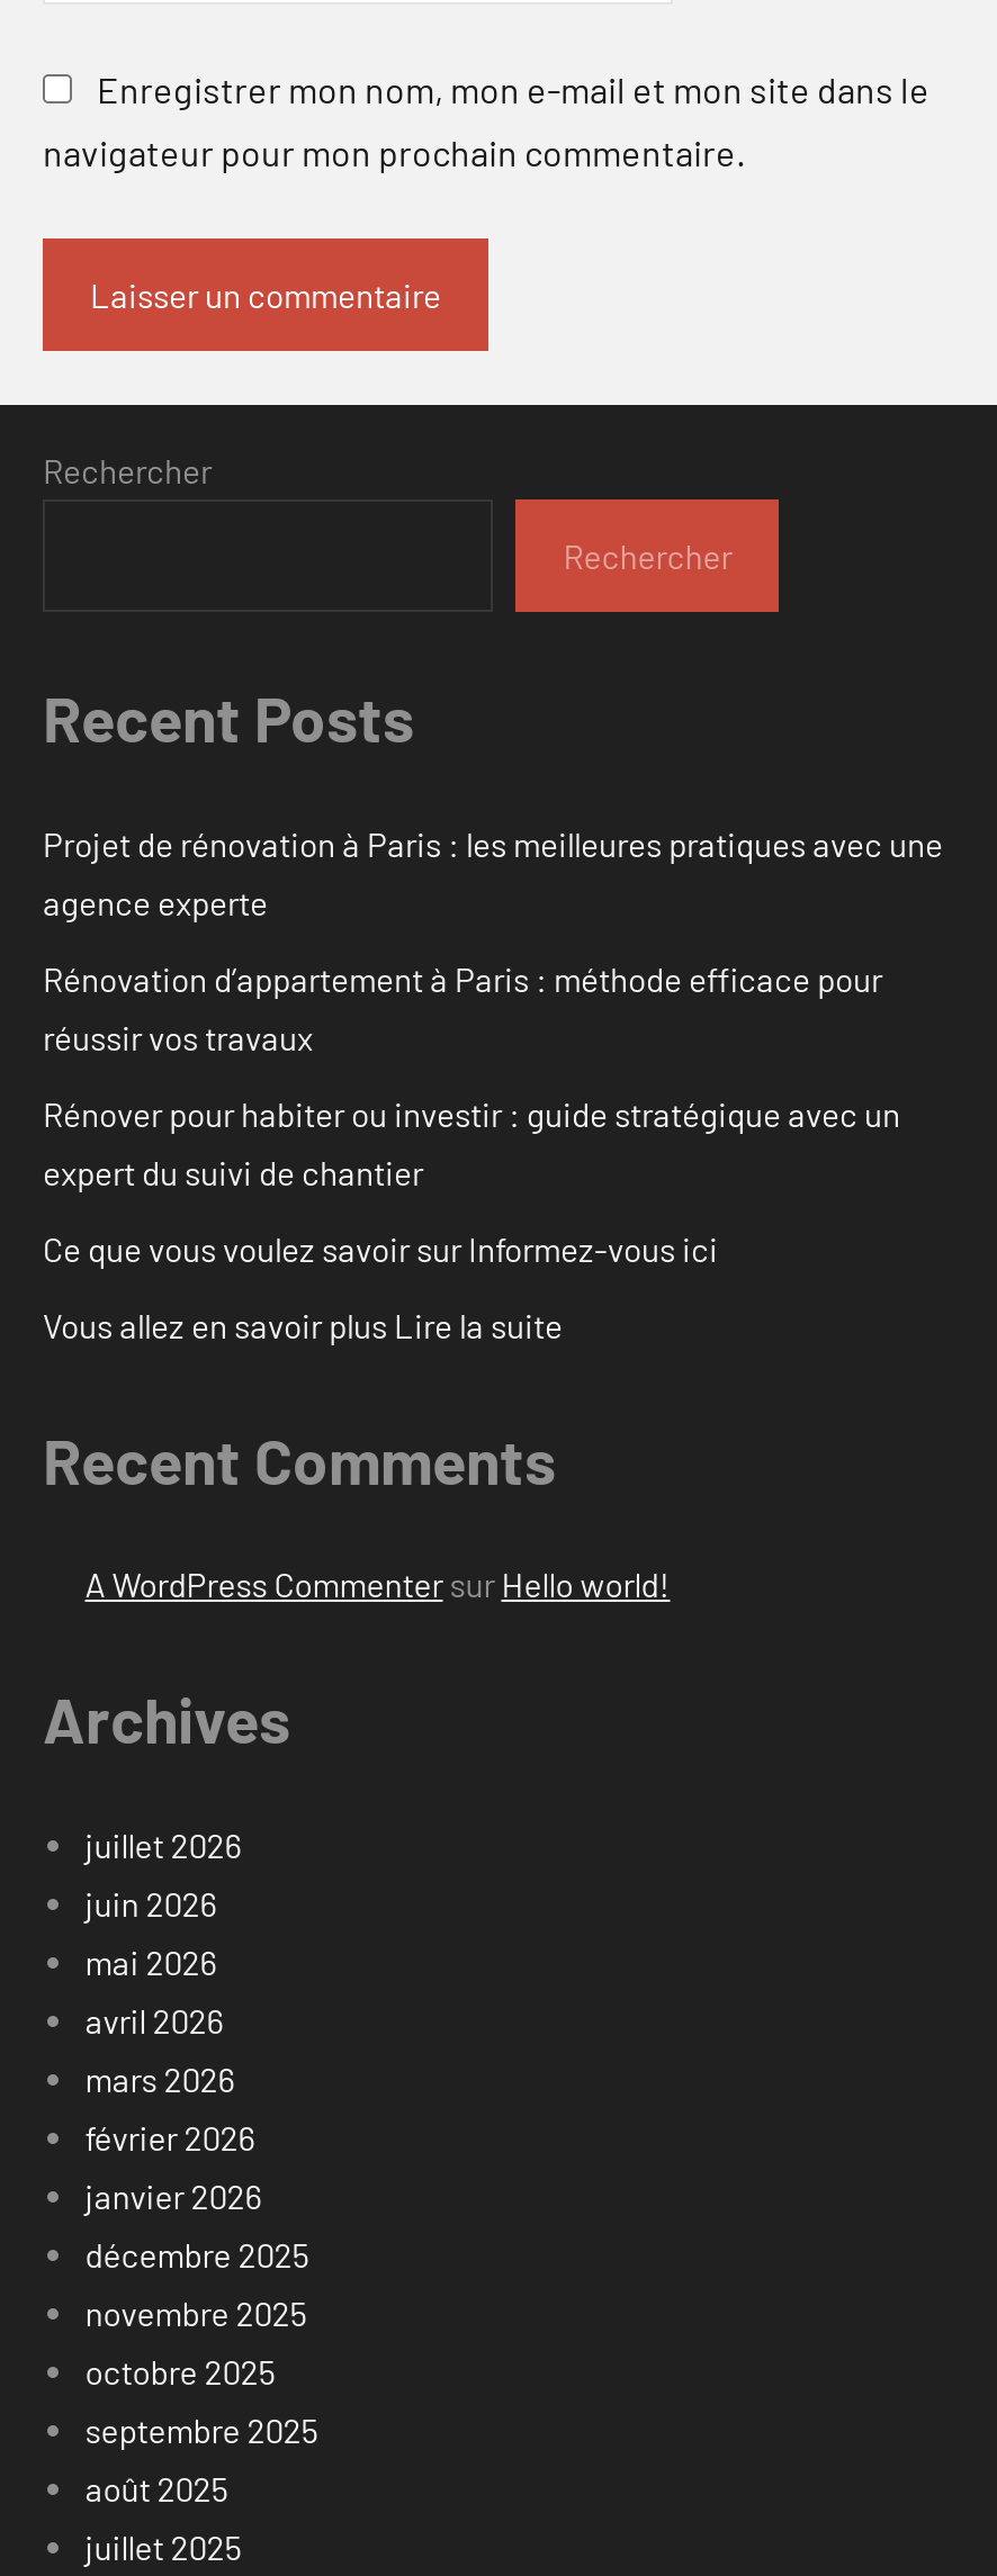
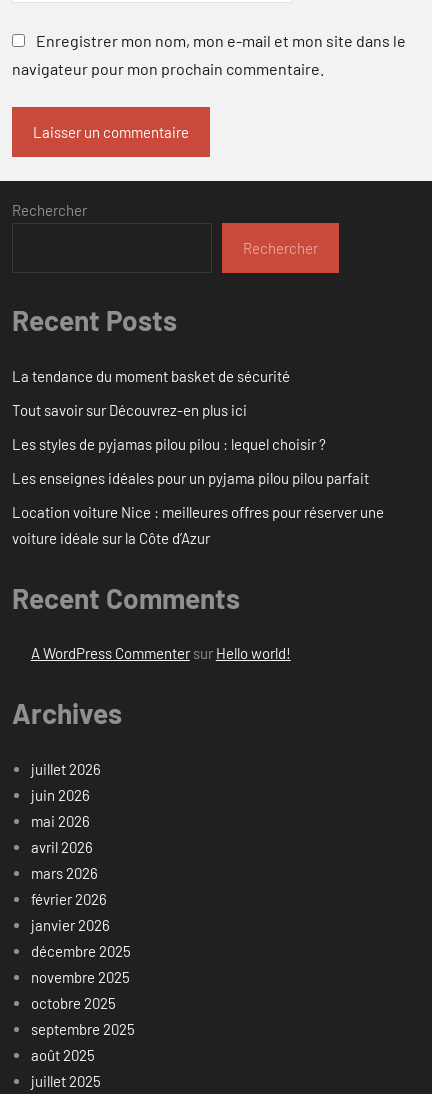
- Projet de rénovation à Paris : les meilleures pratiques avec une
- agence experte
+ La tendance du moment basket de sécurité

- Rénovation d’appartement à Paris : méthode efficace pour
- réussir vos travaux
+ Tout savoir sur Découvrez-en plus ici

- Rénover pour habiter ou investir : guide stratégique avec un
- expert du suivi de chantier
+ Les styles de pyjamas pilou pilou : lequel choisir ?

- Ce que vous voulez savoir sur Informez-vous ici
+ Les enseignes idéales pour un pyjama pilou pilou parfait

- Vous allez en savoir plus Lire la suite
+ Location voiture Nice : meilleures offres pour réserver une
+ voiture idéale sur la Côte d’Azur
